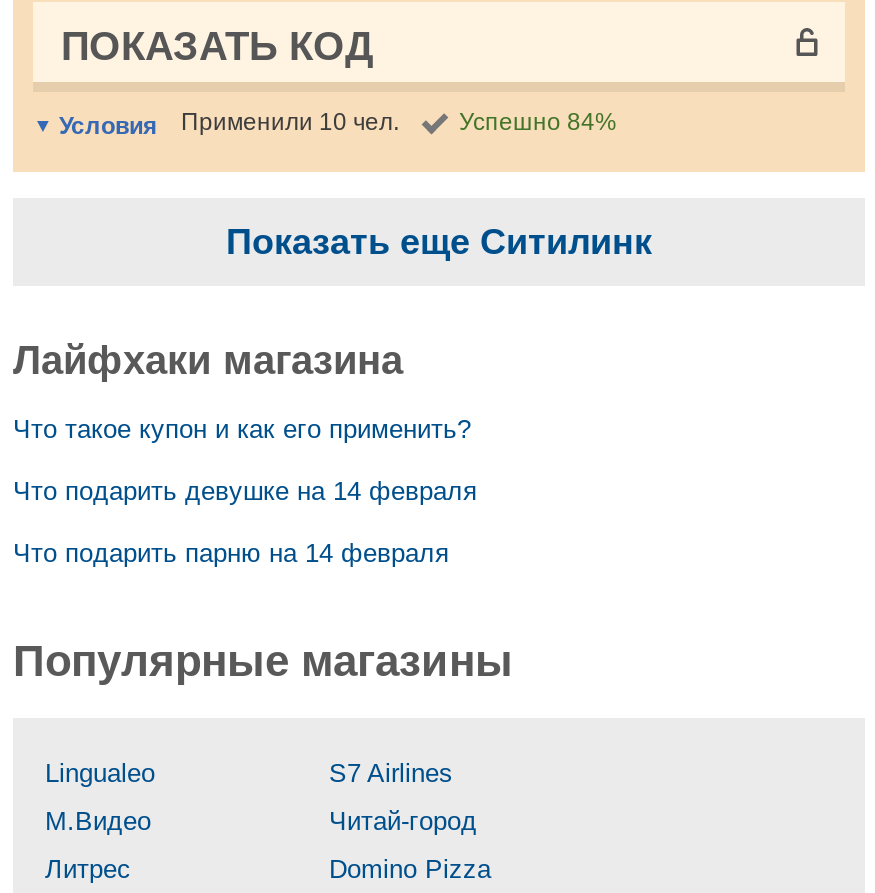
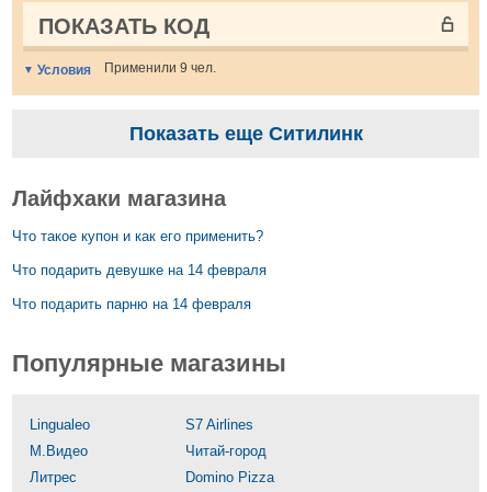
- Применили 10 чел.
- Успешно 84%
+ Применили 9 чел.
